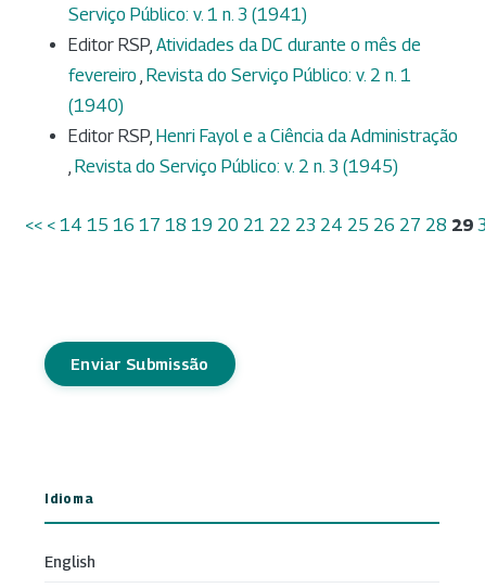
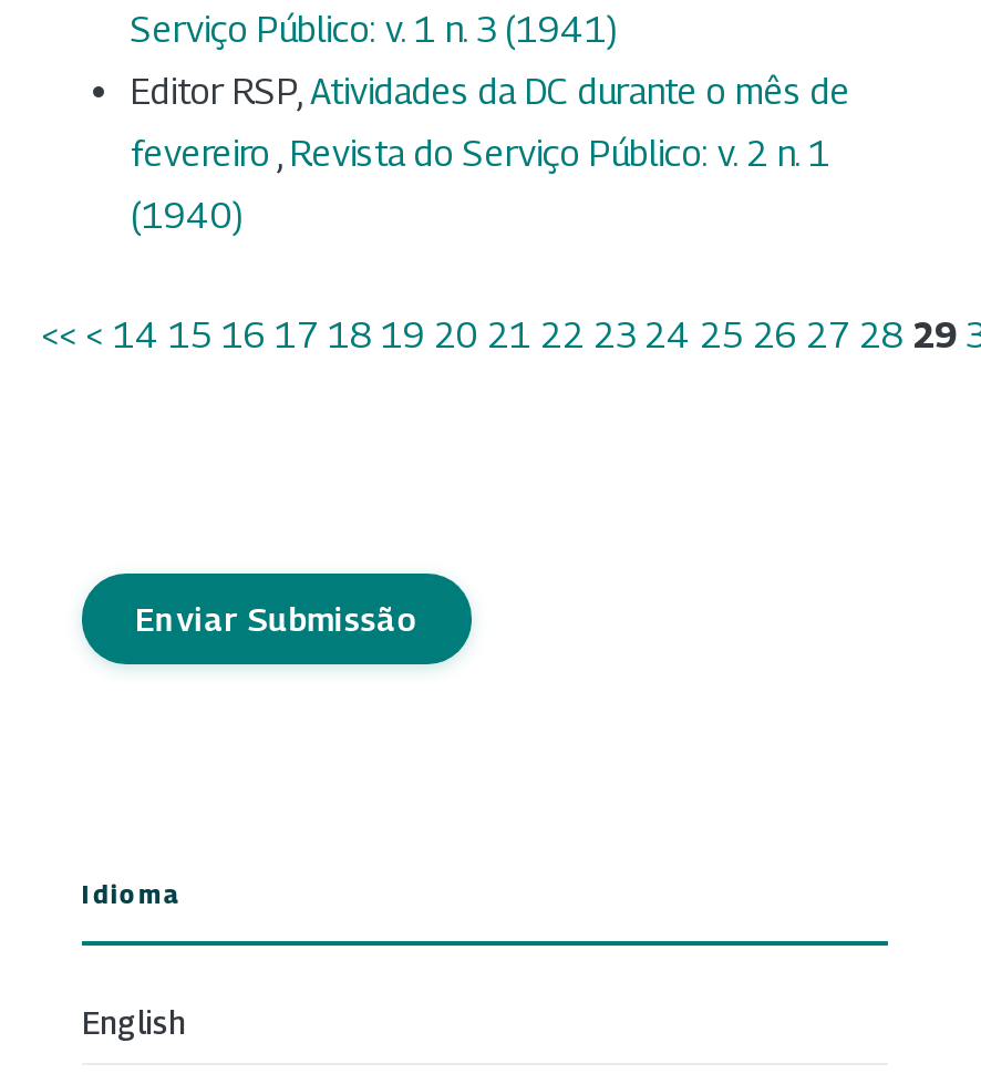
- Editor RSP, Henri Fayol e a Ciência da Administração
- , Revista do Serviço Público: v. 2 n. 3 (1945)
